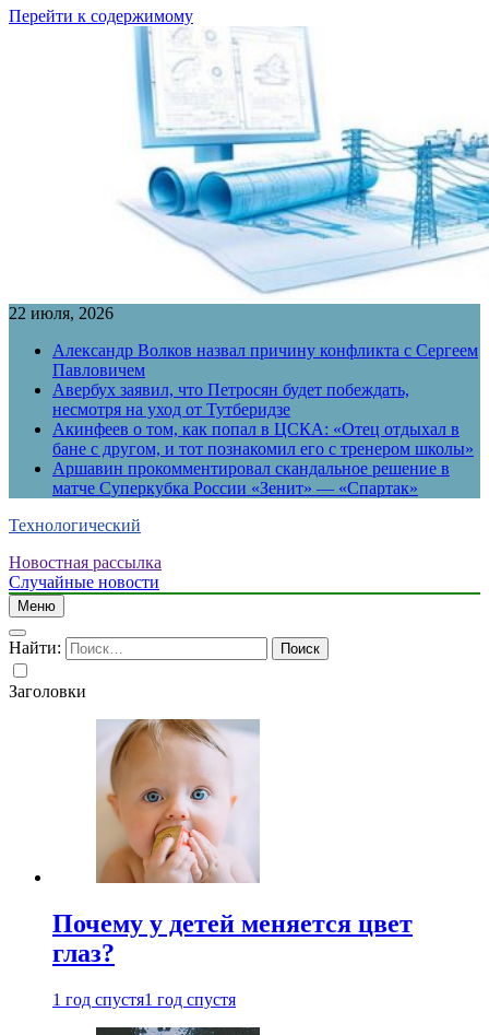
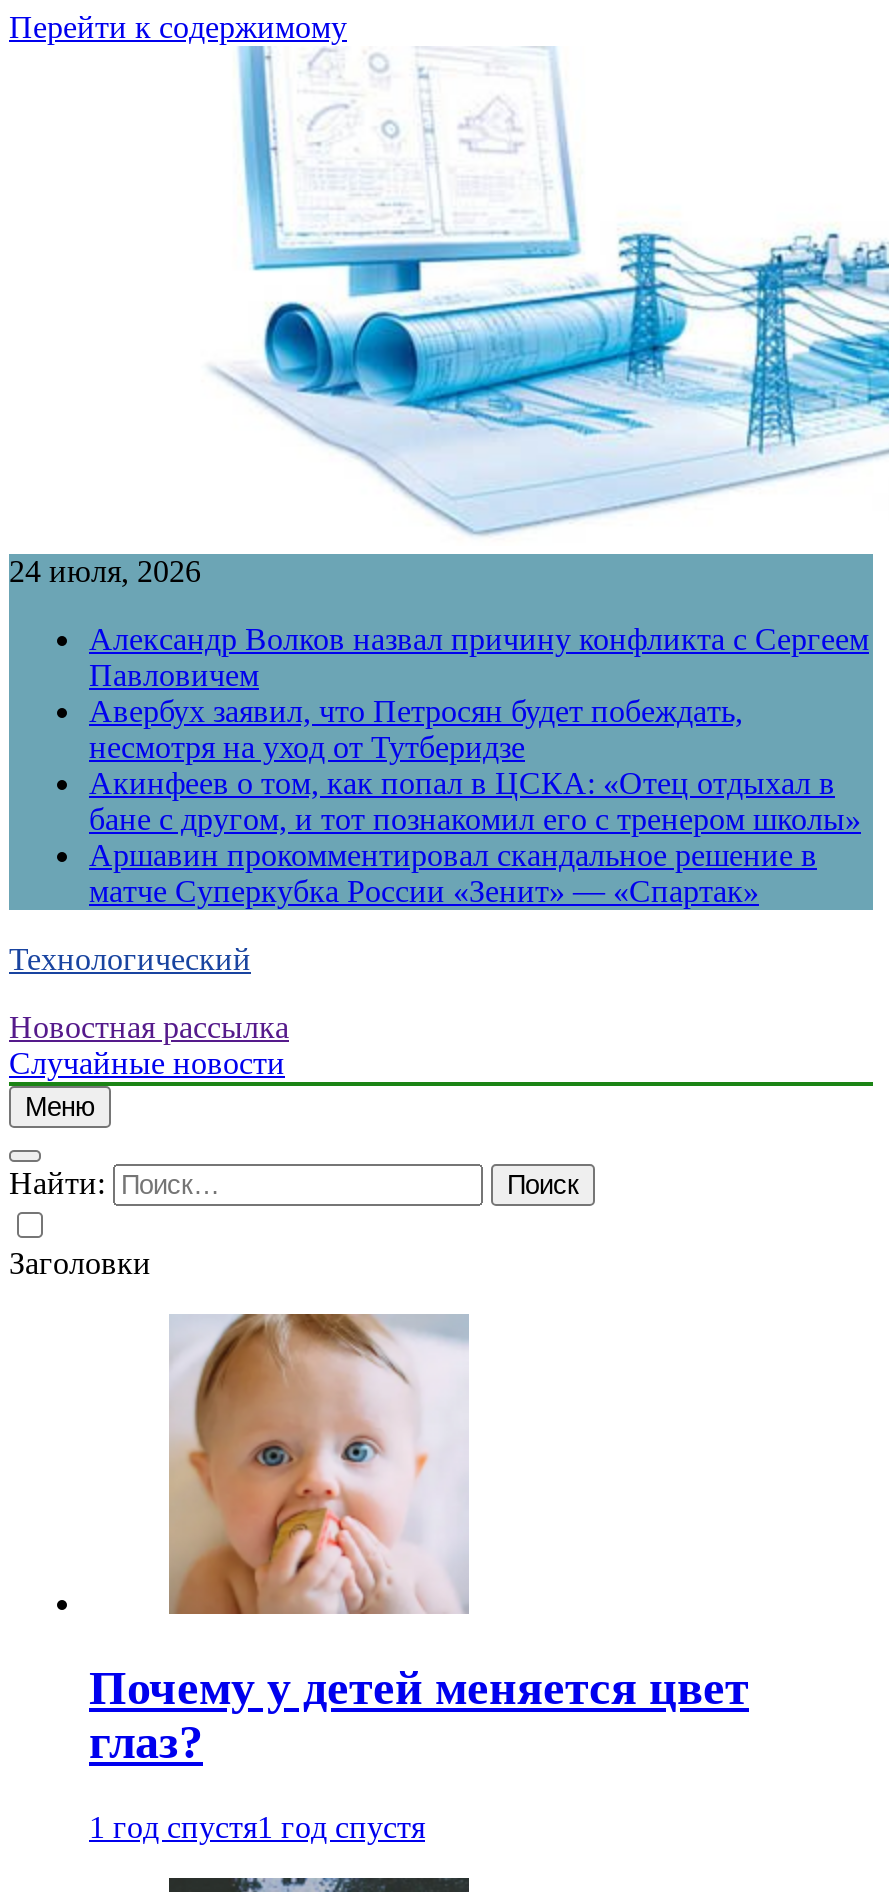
- 22 июля, 2026
+ 24 июля, 2026
